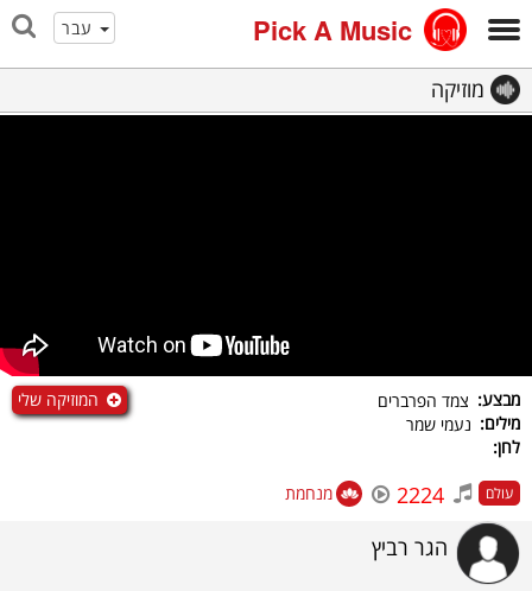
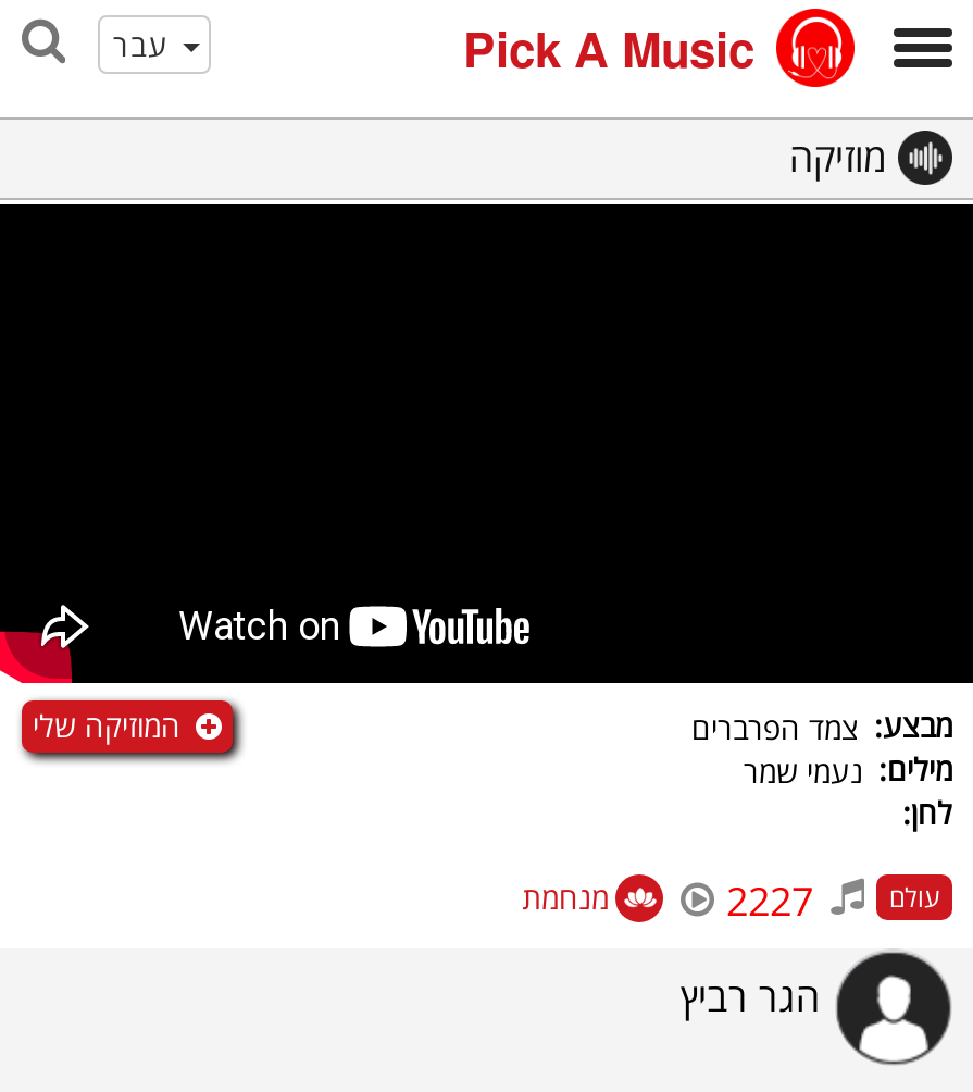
- 2224
+ 2227
